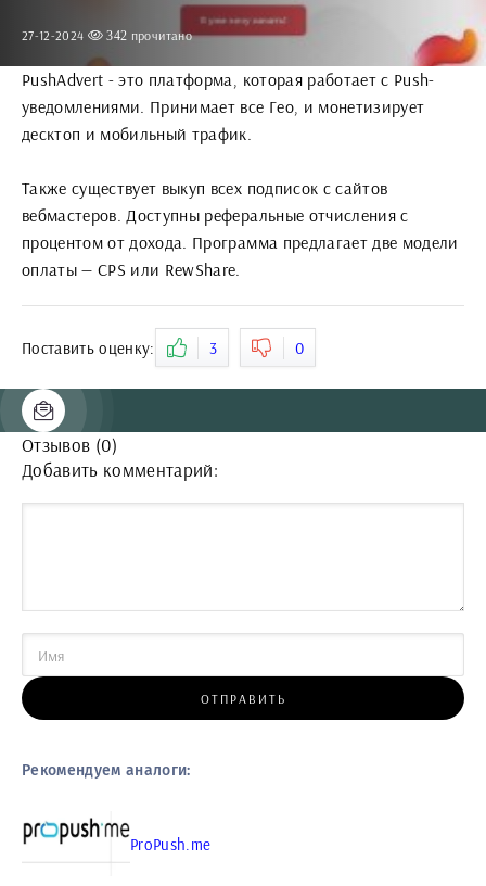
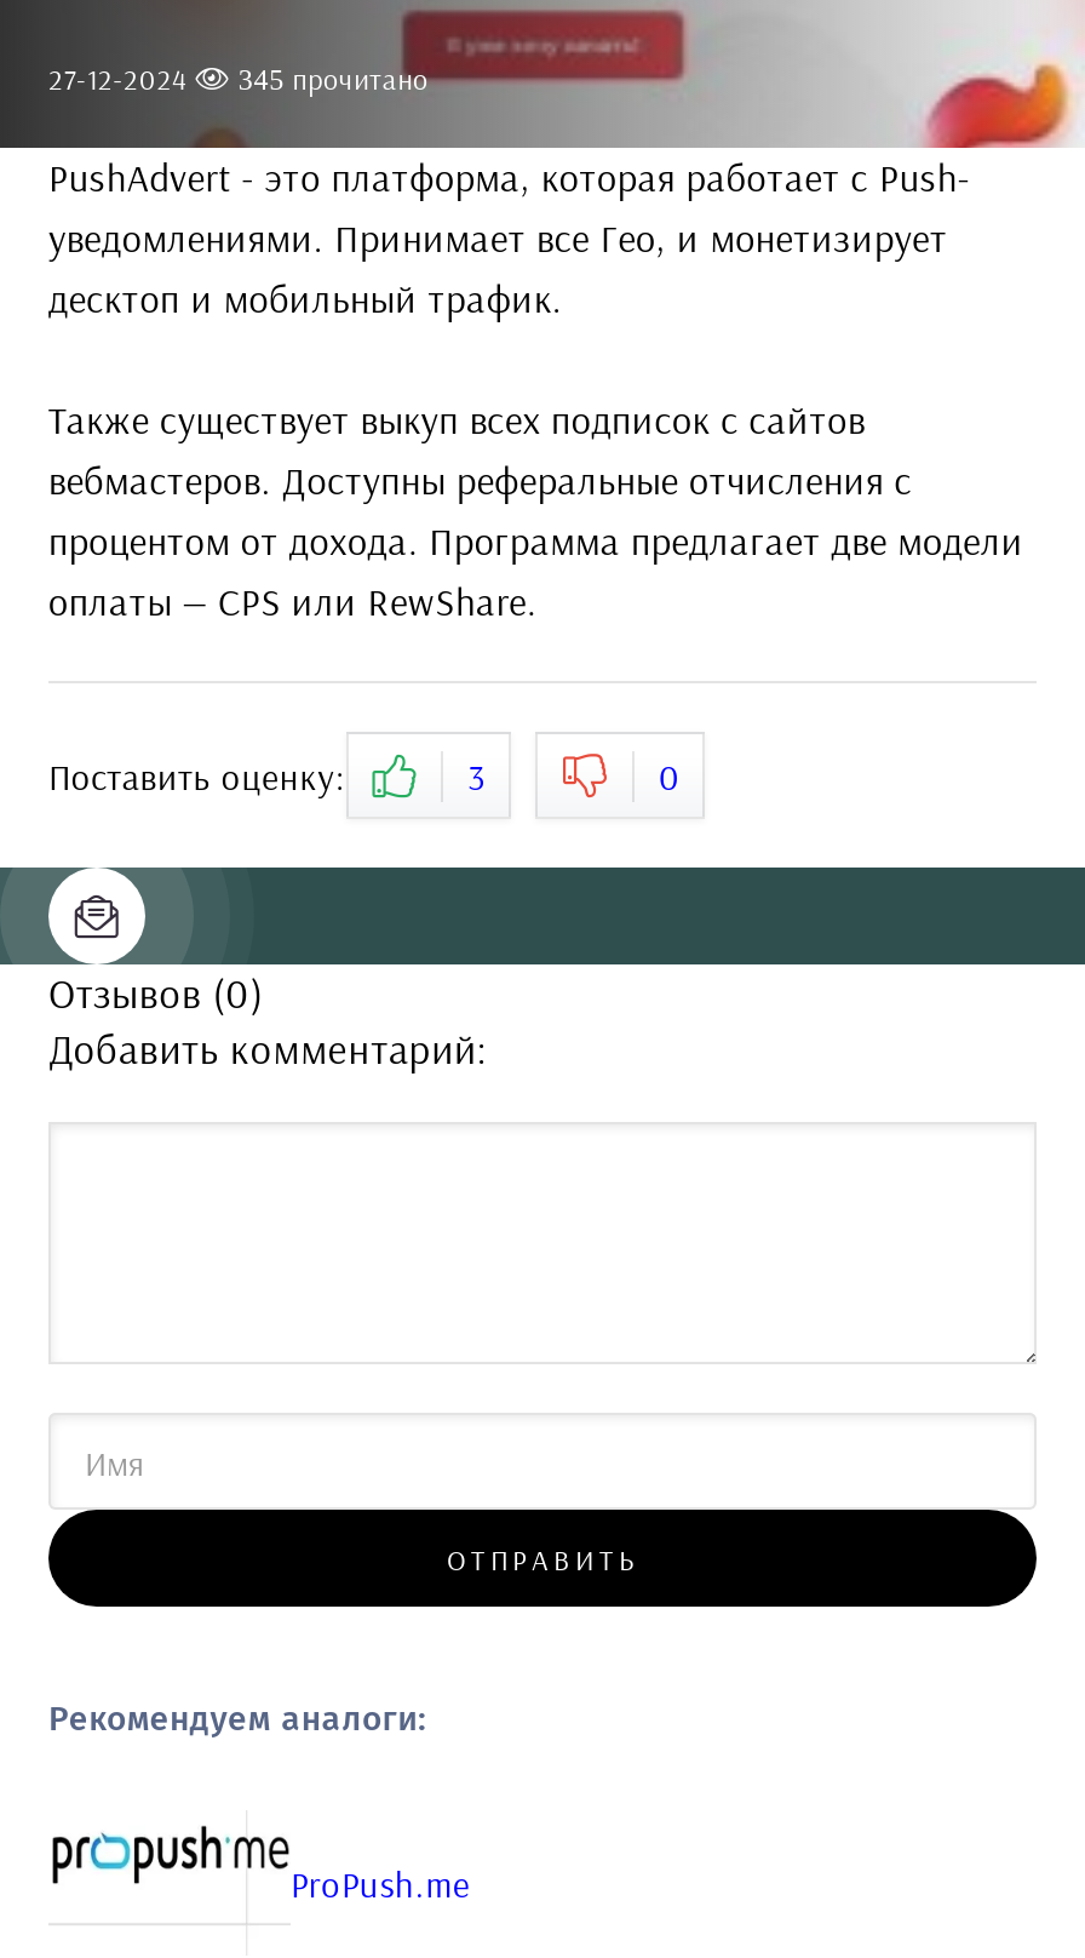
- 27-12-2024 342 прочитано
+ 27-12-2024 345 прочитано
